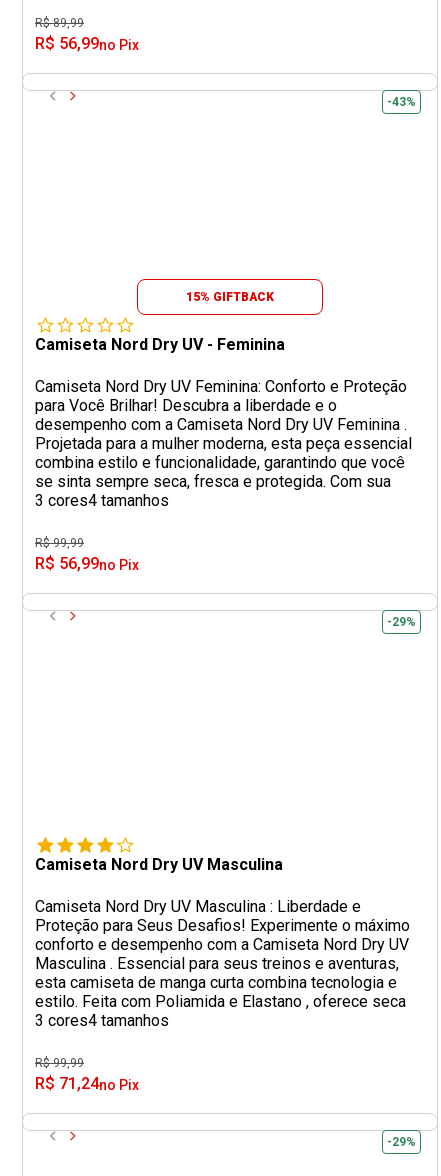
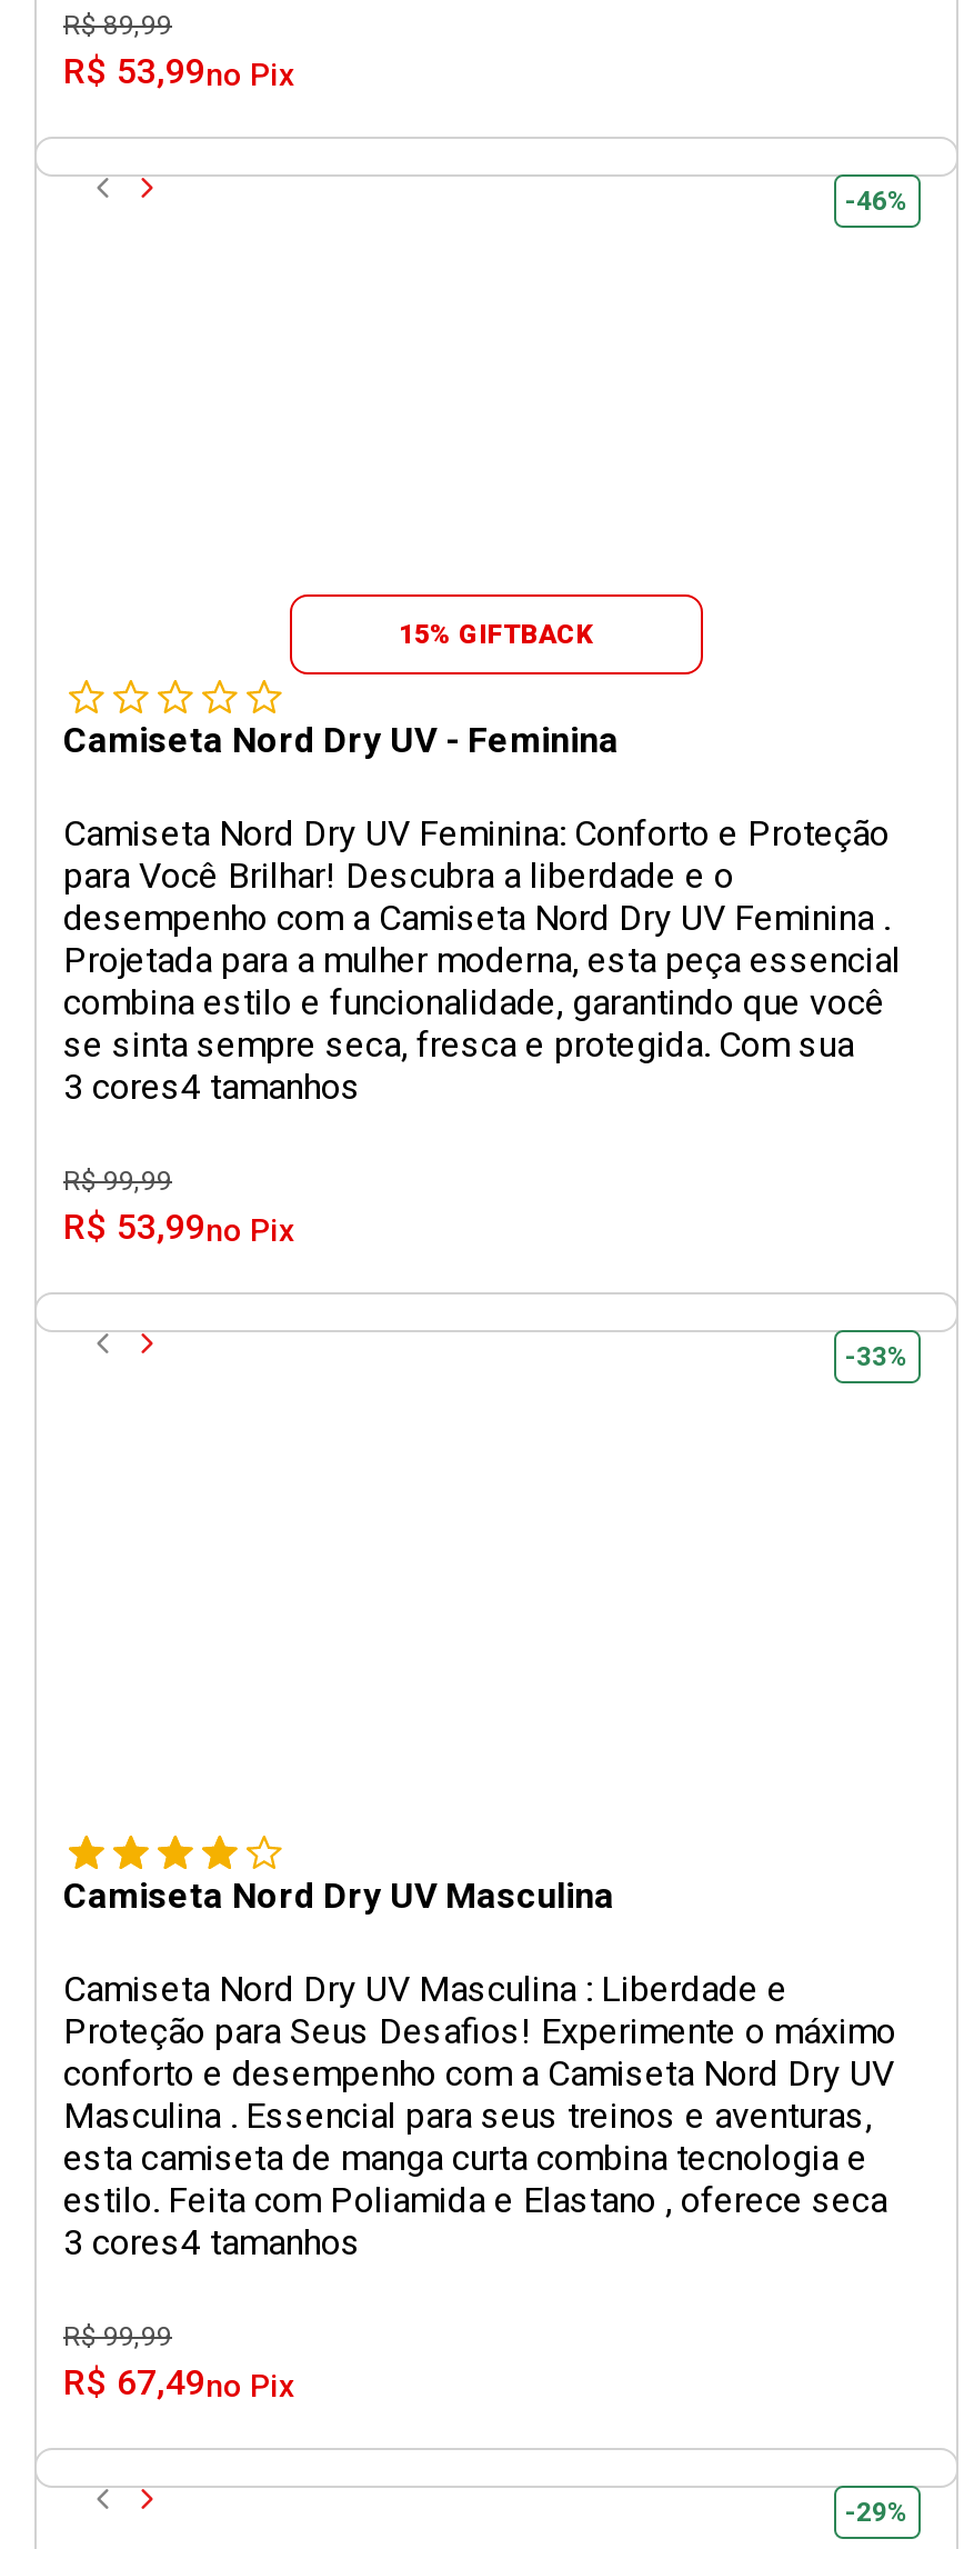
- R$ 56,99no Pix
+ R$ 53,99no Pix

- -43%
+ -46%

- R$ 56,99no Pix
+ R$ 53,99no Pix

- -29%
+ -33%

- R$ 71,24no Pix
+ R$ 67,49no Pix
